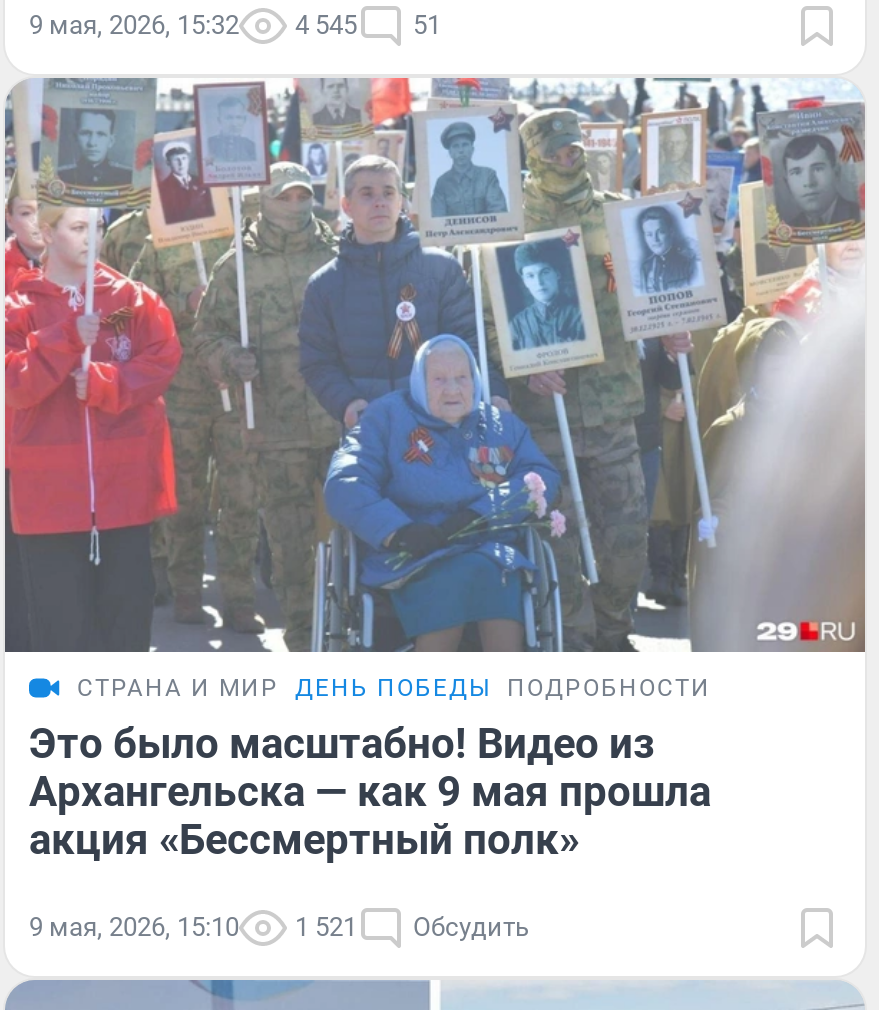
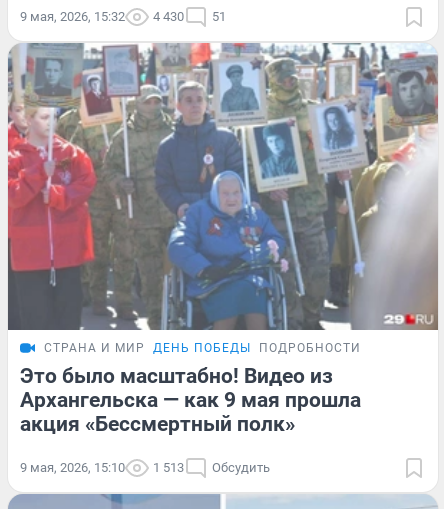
- 9 мая, 2026, 15:32 4 545 51
+ 9 мая, 2026, 15:32 4 430 51

- 9 мая, 2026, 15:10 1 521 Обсудить
+ 9 мая, 2026, 15:10 1 513 Обсудить
